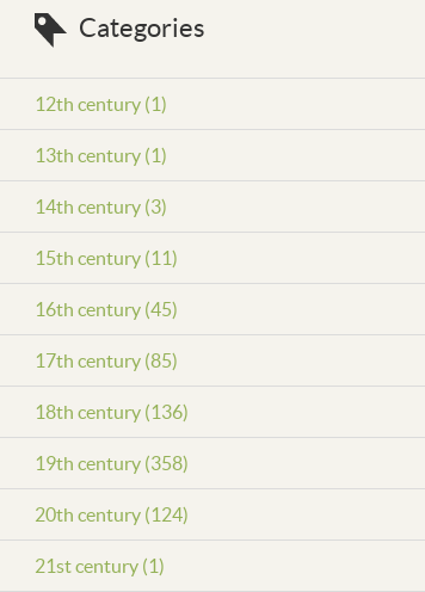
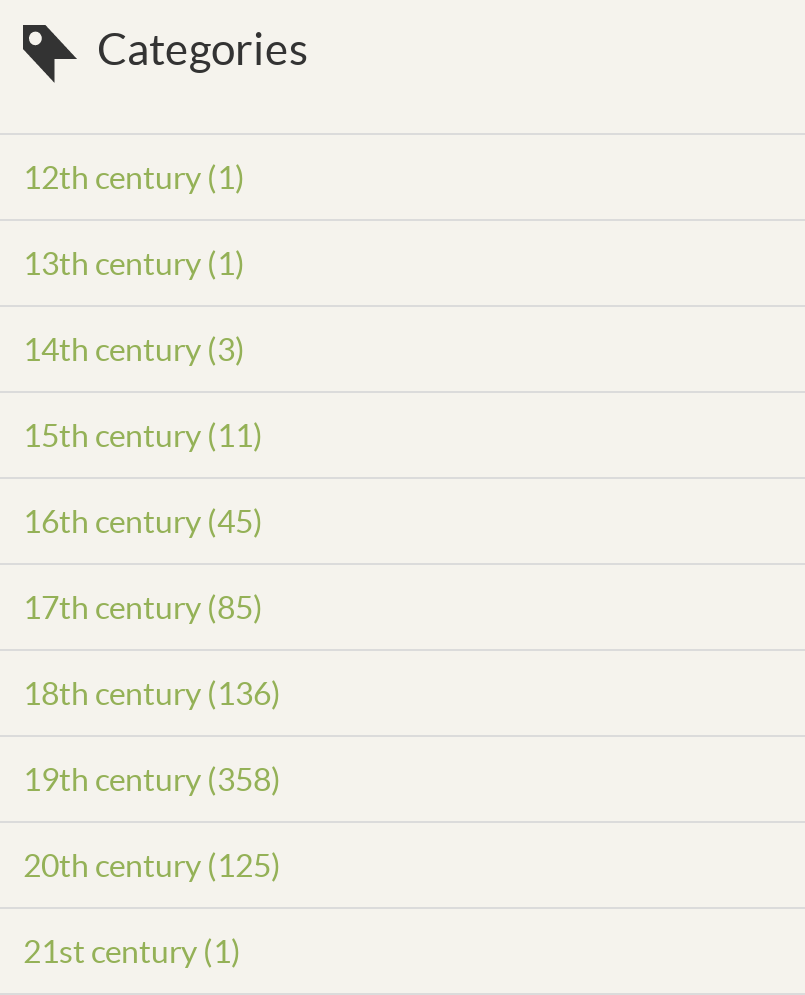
- 20th century (124)
+ 20th century (125)
